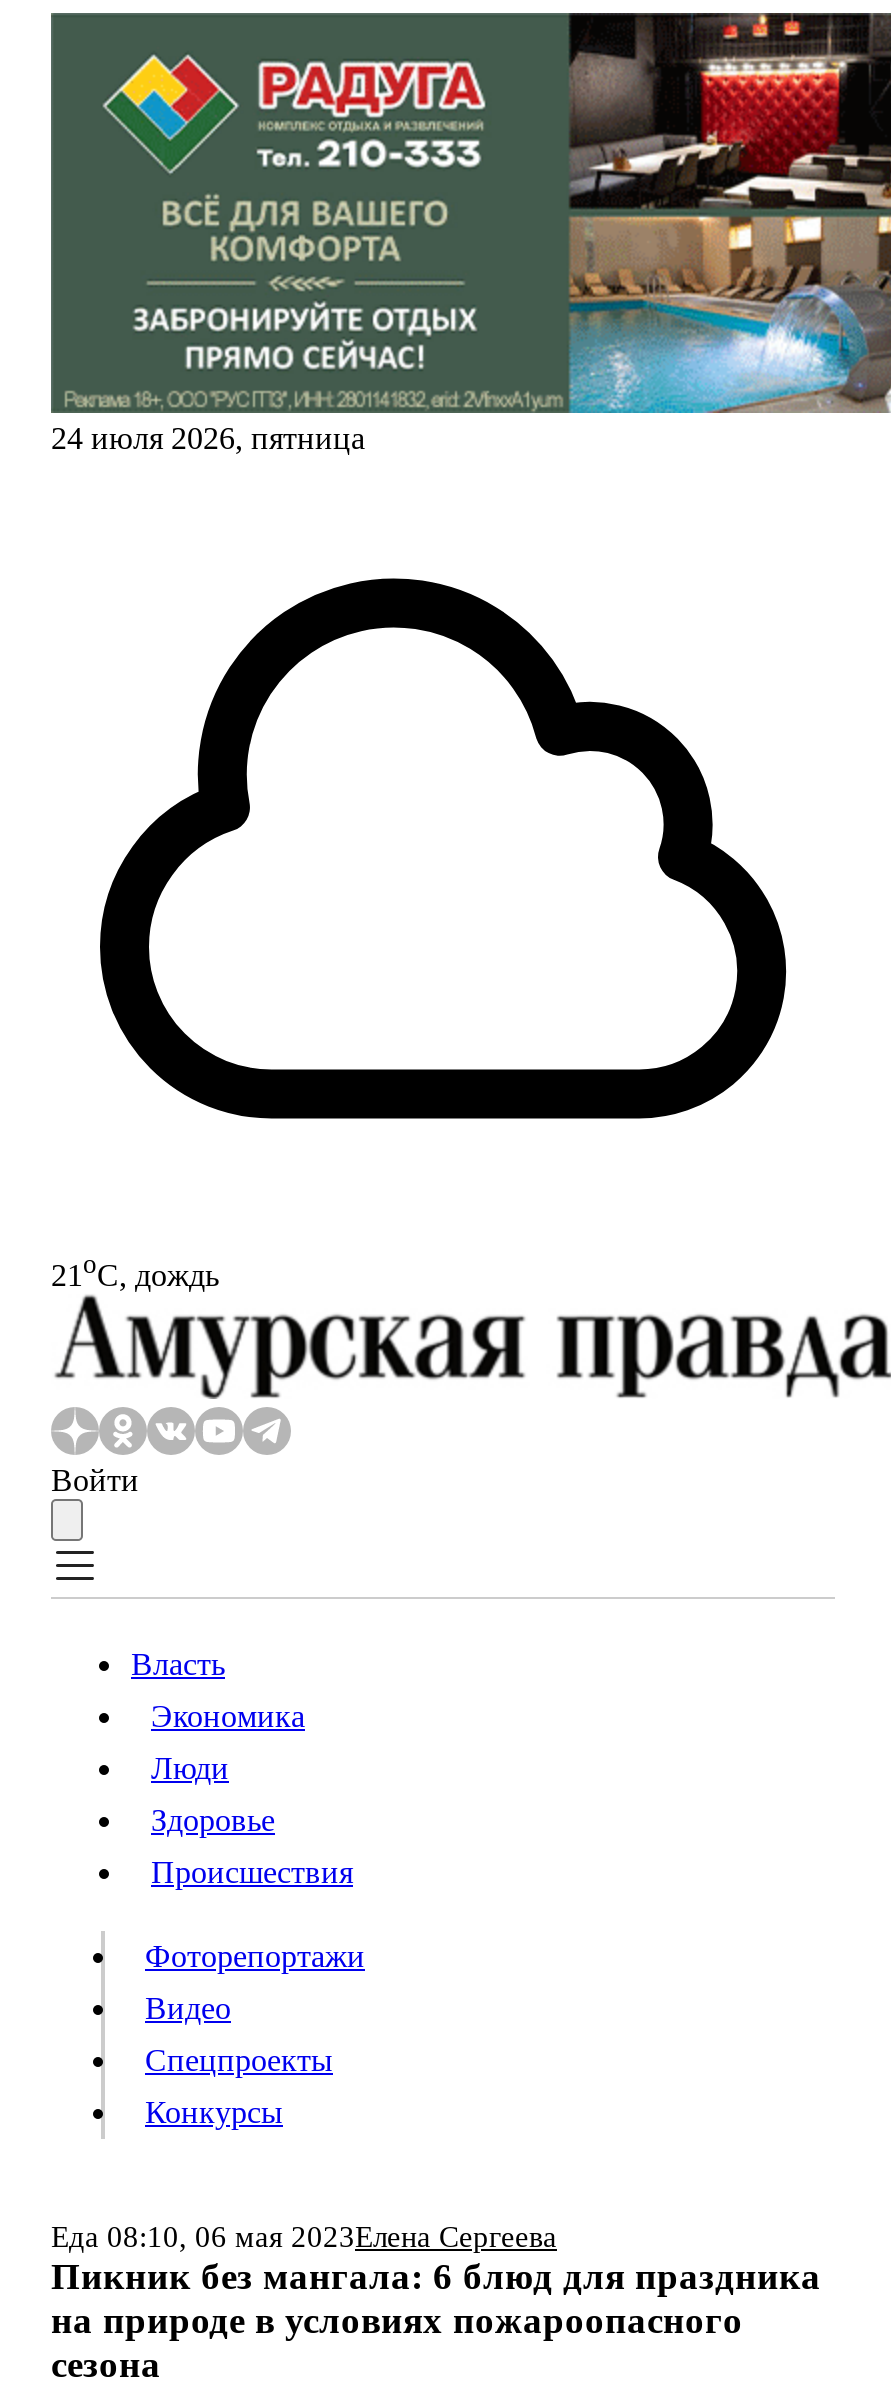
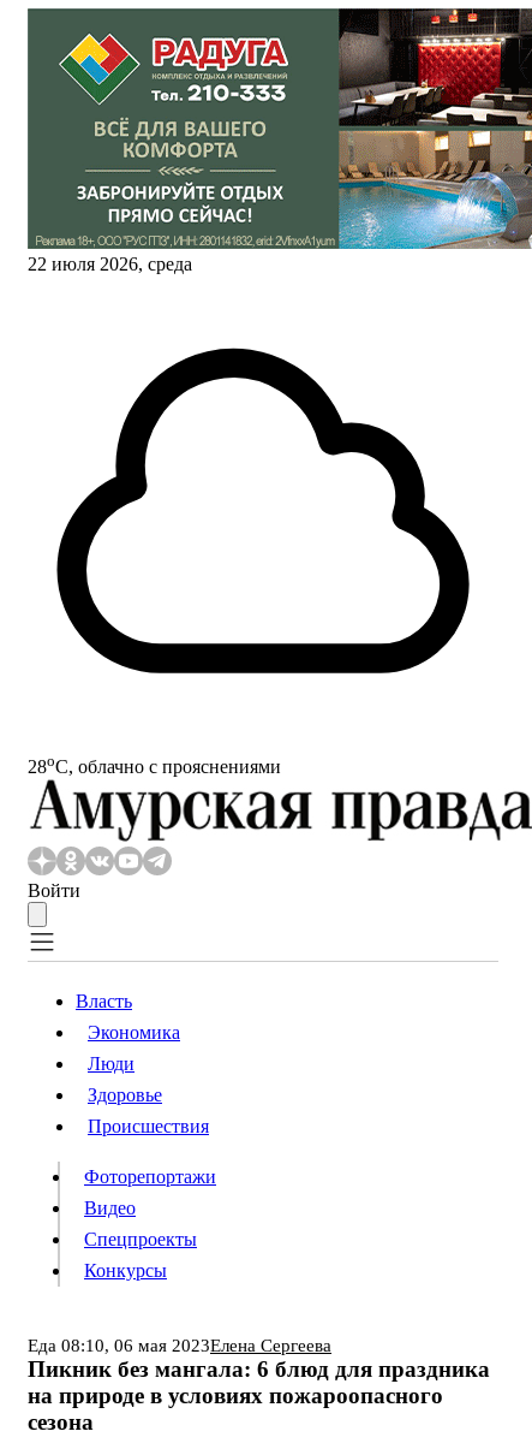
- 24 июля 2026, пятница
+ 22 июля 2026, среда

- 21oС, дождь
+ 28oС, облачно с прояснениями
